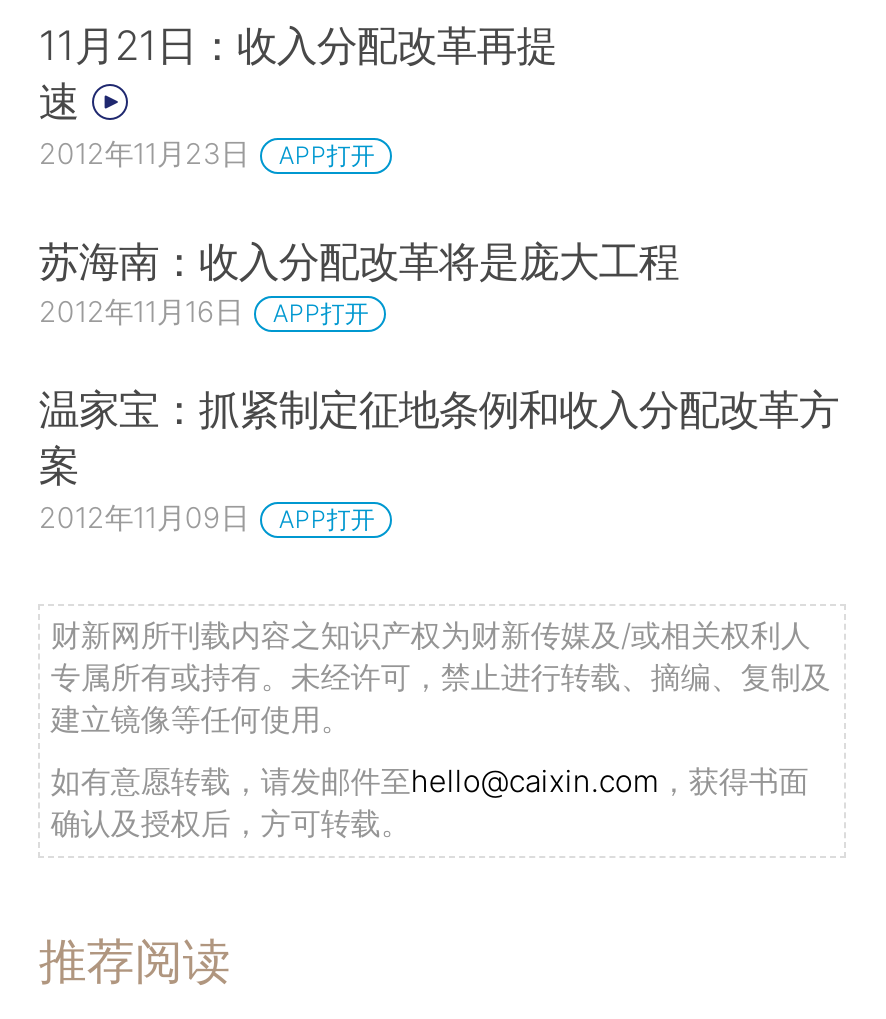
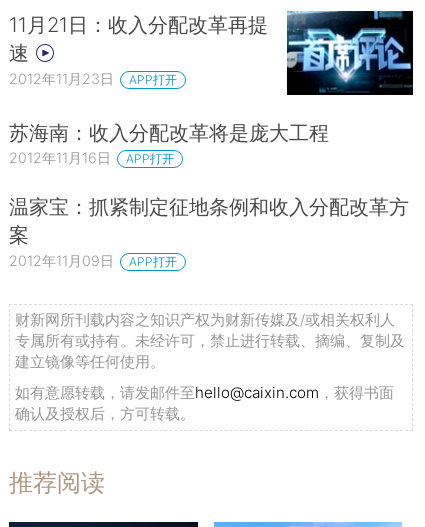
+ [image]
